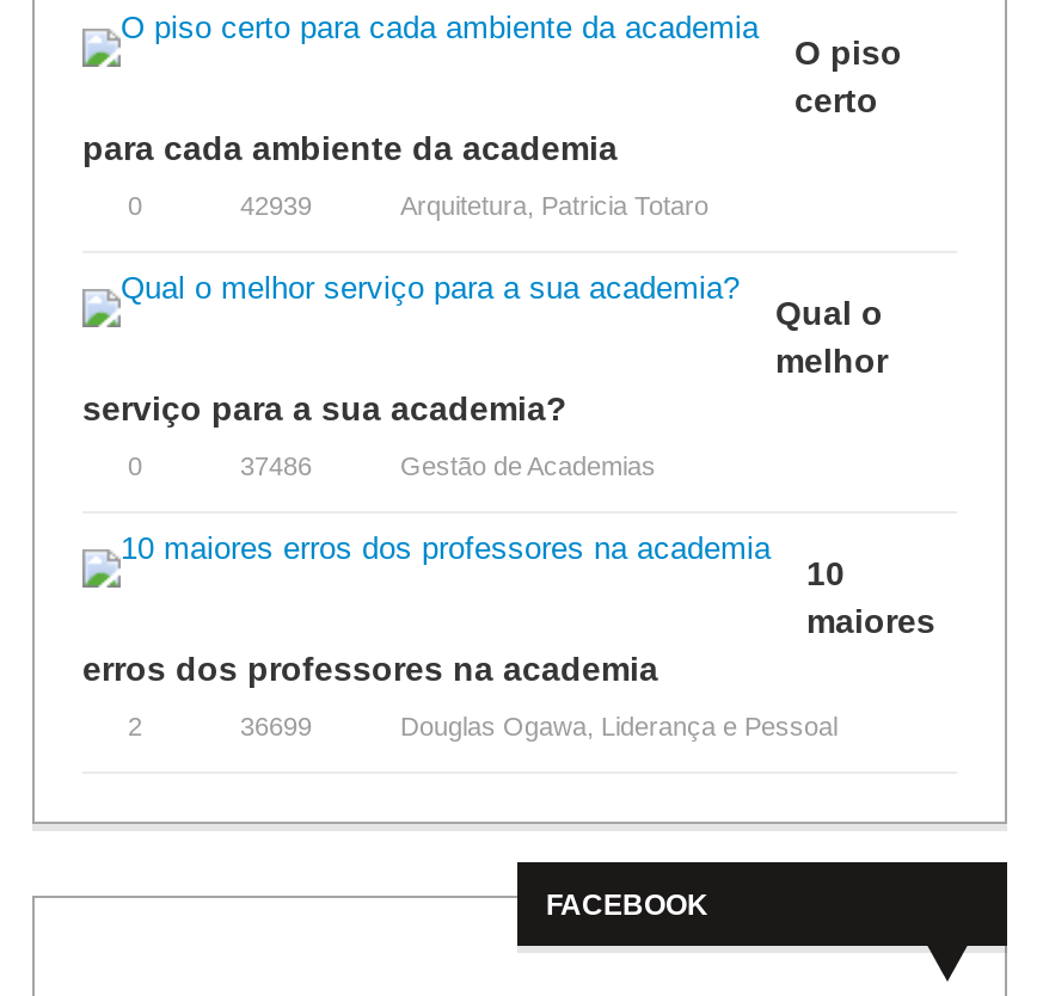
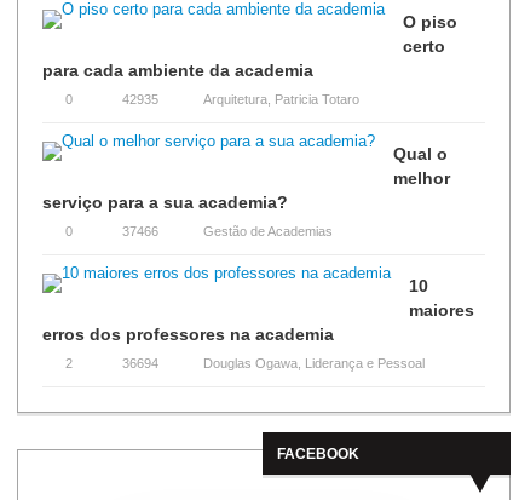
- 42939
+ 42935

- 37486
+ 37466

- 36699
+ 36694
